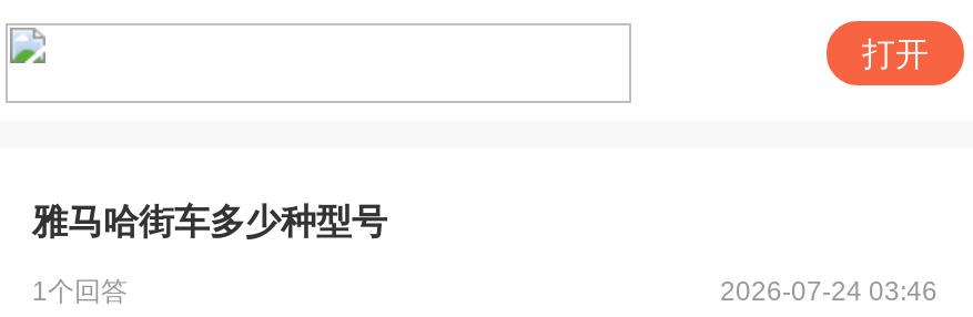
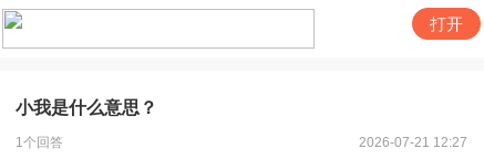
- 雅马哈街车多少种型号
+ 小我是什么意思？

- 2026-07-24 03:46
+ 2026-07-21 12:27
